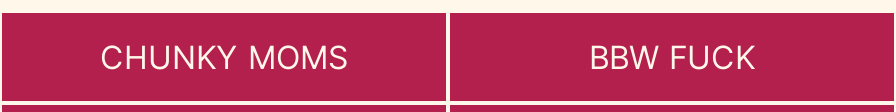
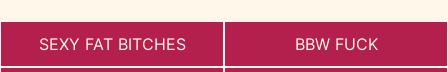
- CHUNKY MOMS
+ SEXY FAT BITCHES
